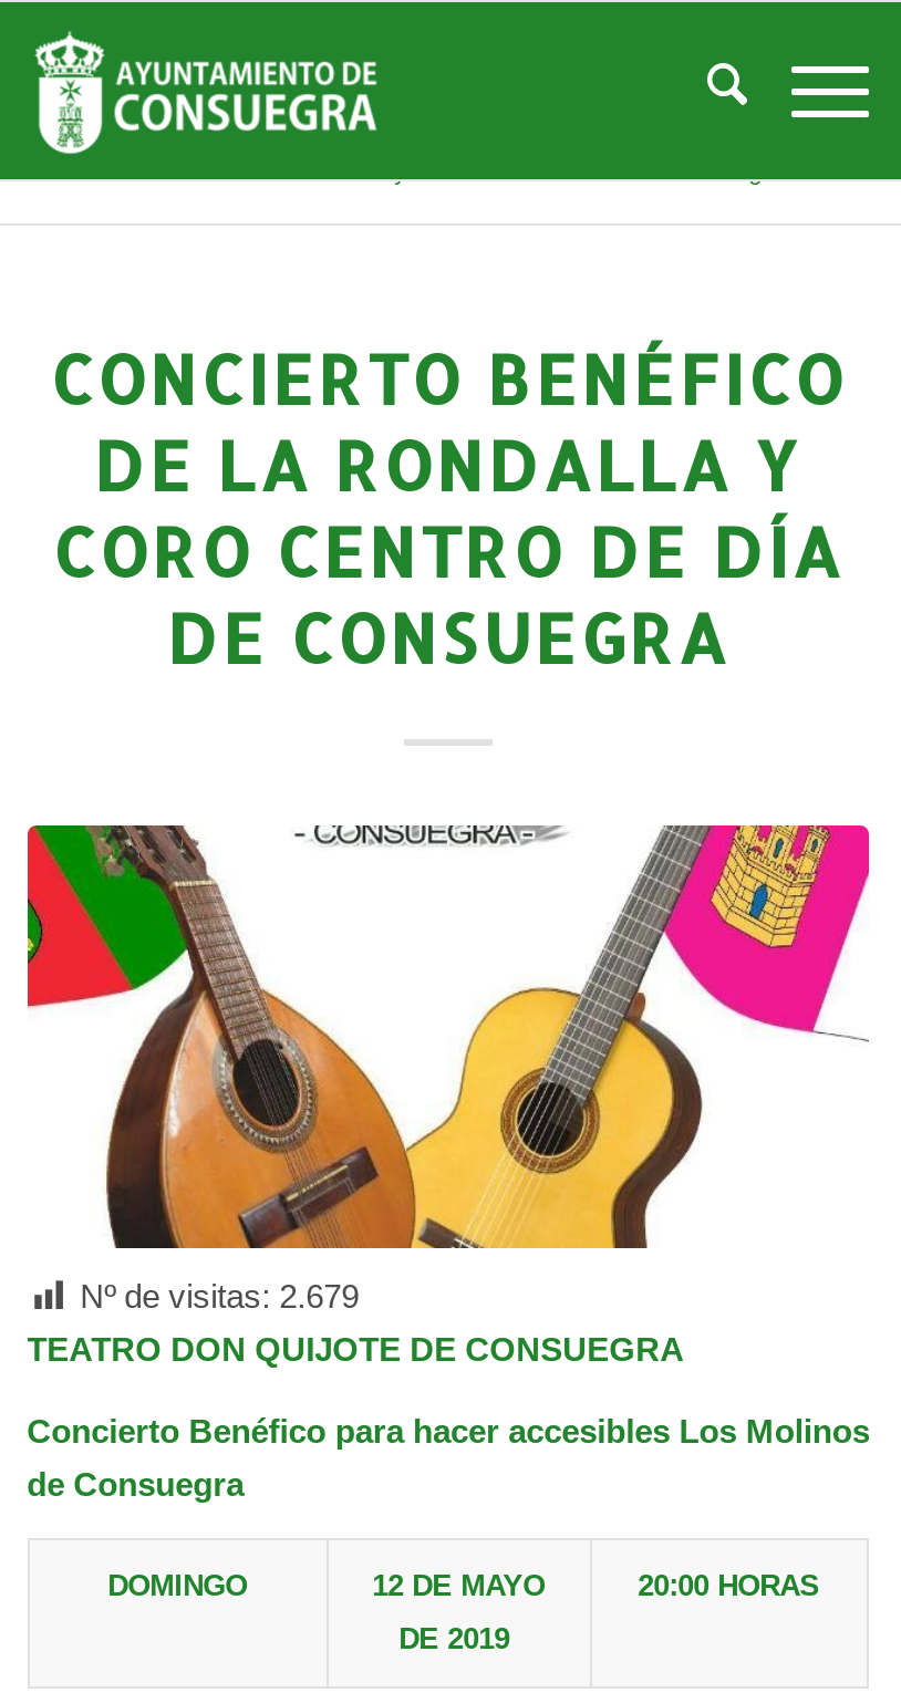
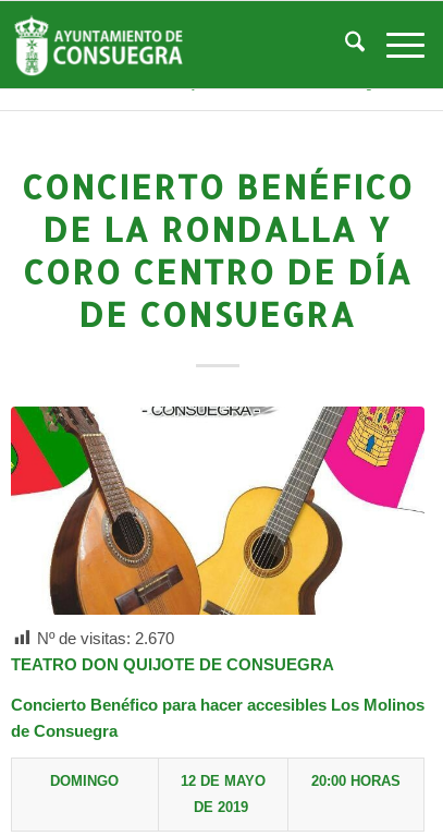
- Nº de visitas: 2.679
+ Nº de visitas: 2.670
